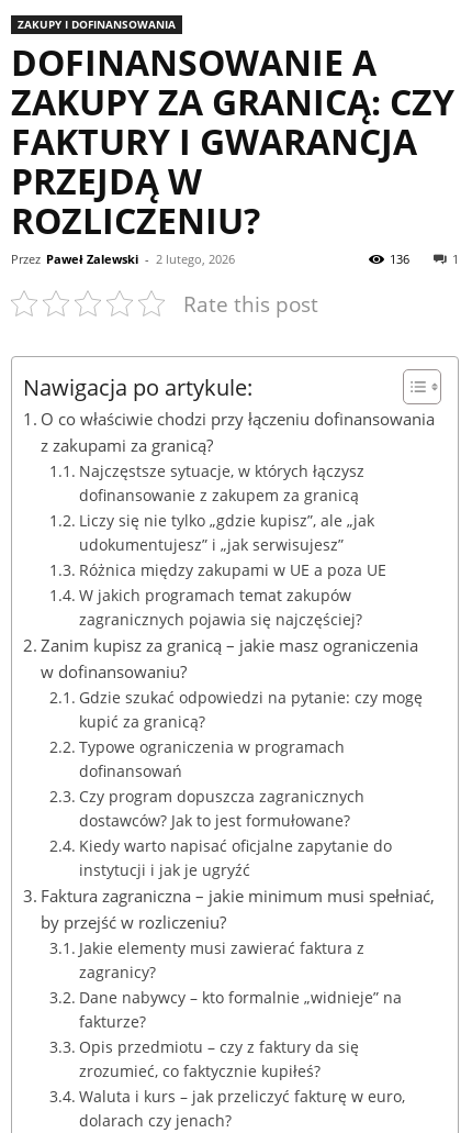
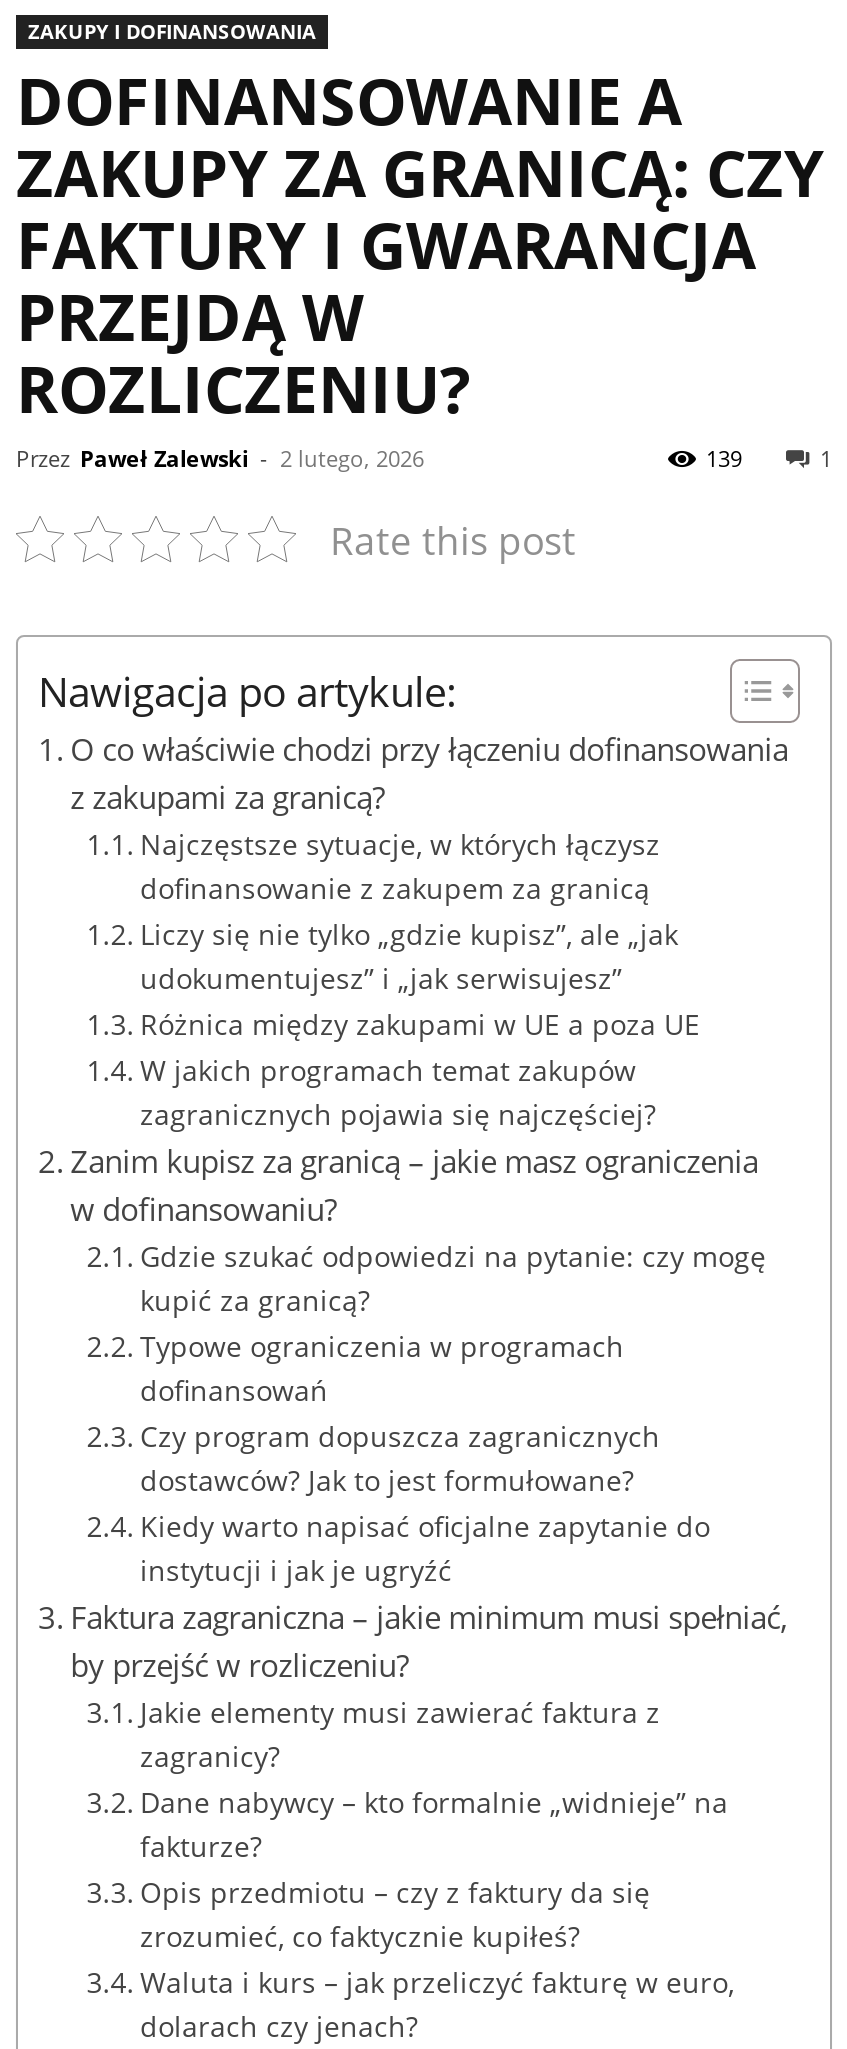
- 136
+ 139
